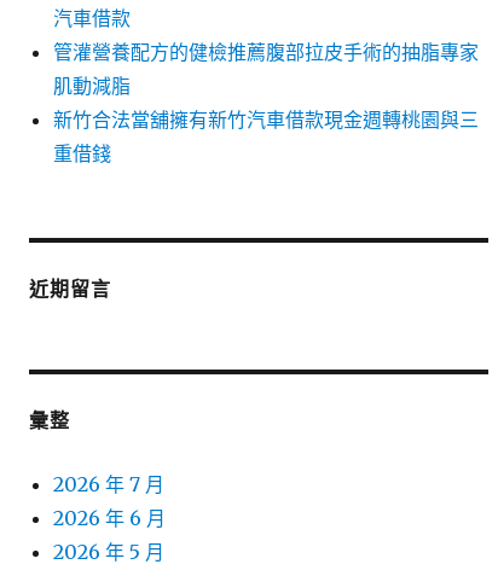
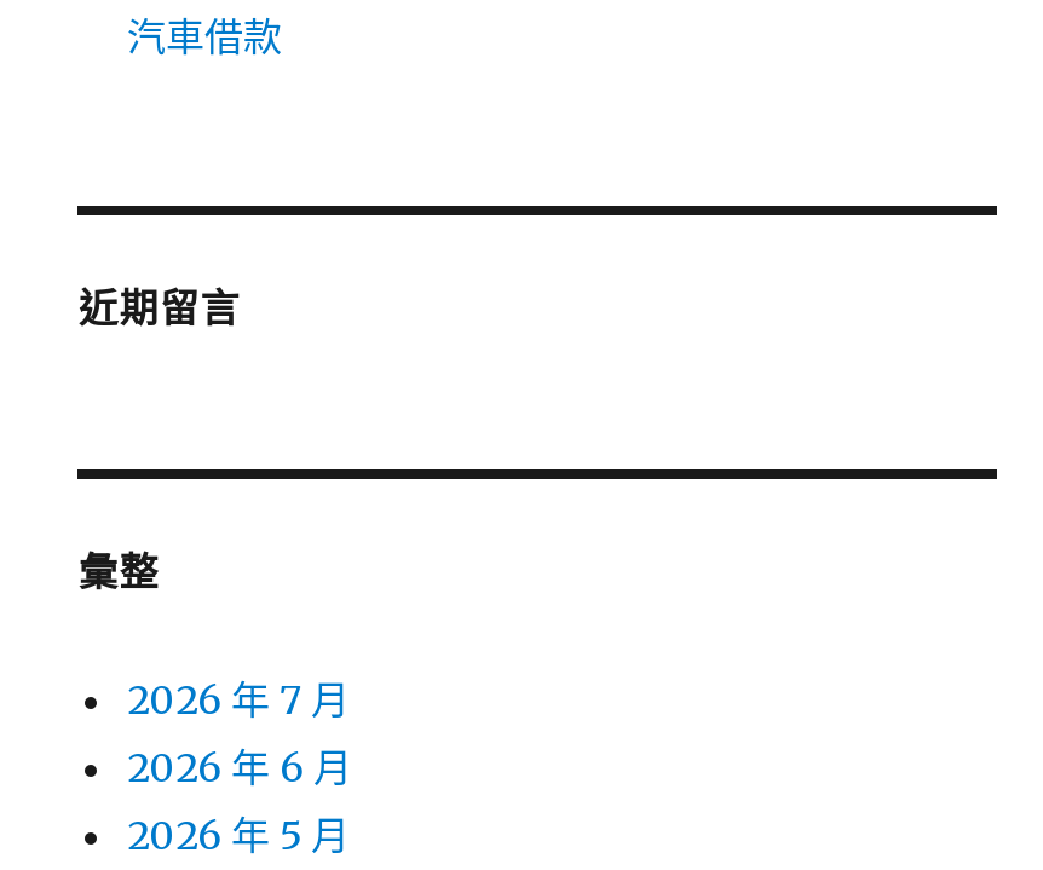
- 管灌營養配方的健檢推薦腹部拉皮手術的抽脂專家
- 肌動減脂
- 新竹合法當舖擁有新竹汽車借款現金週轉桃園與三
- 重借錢
